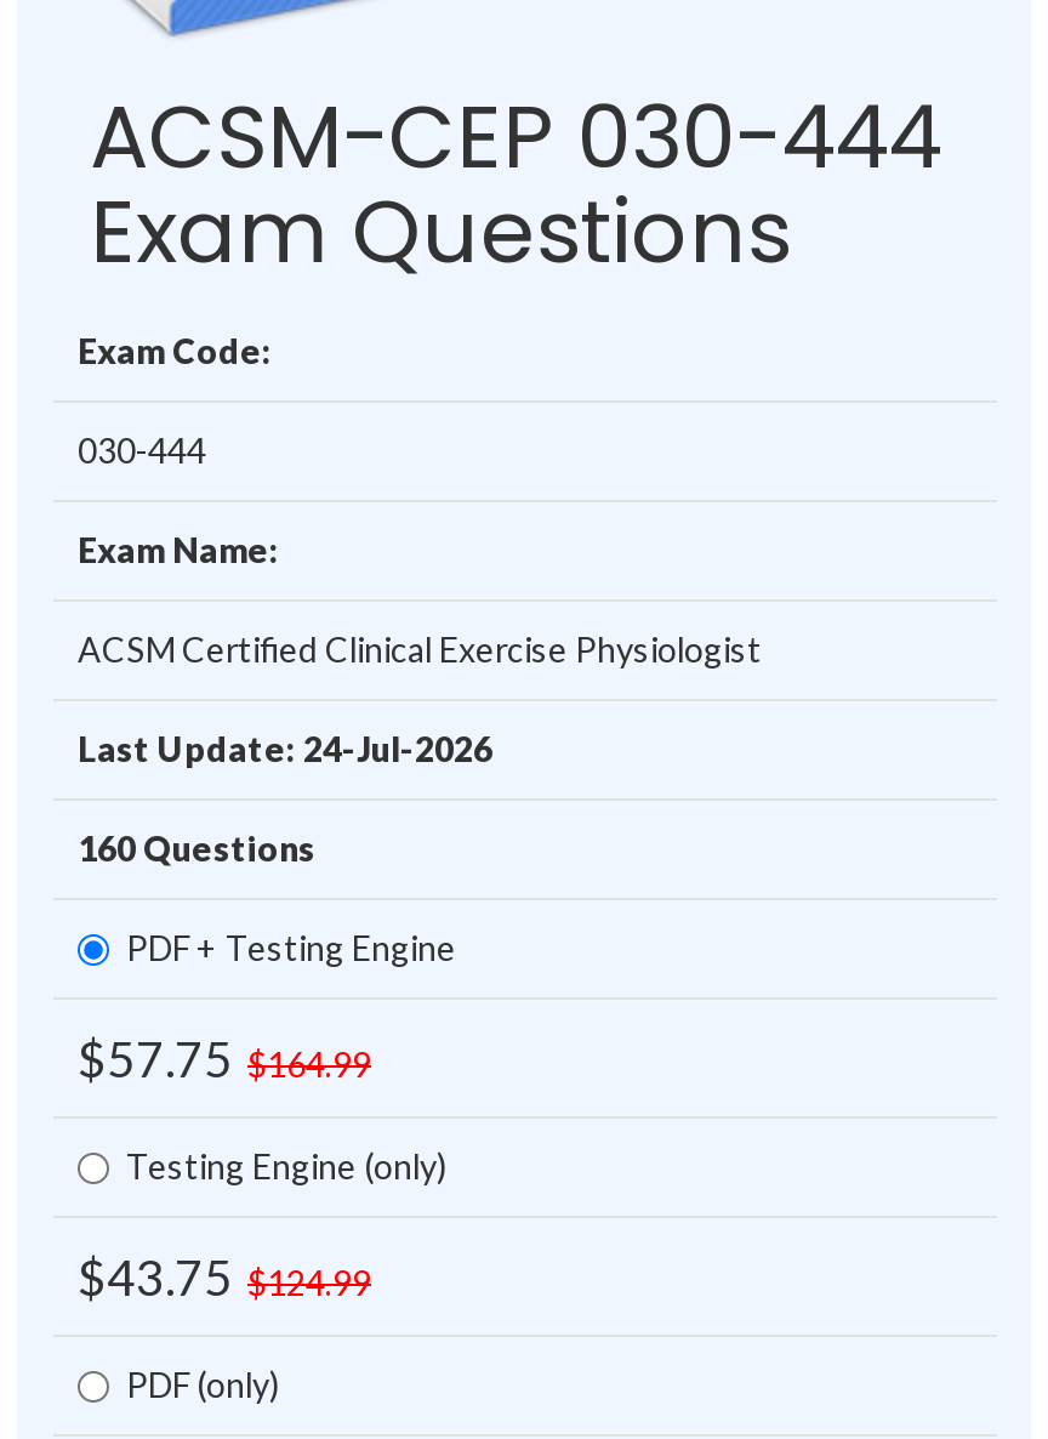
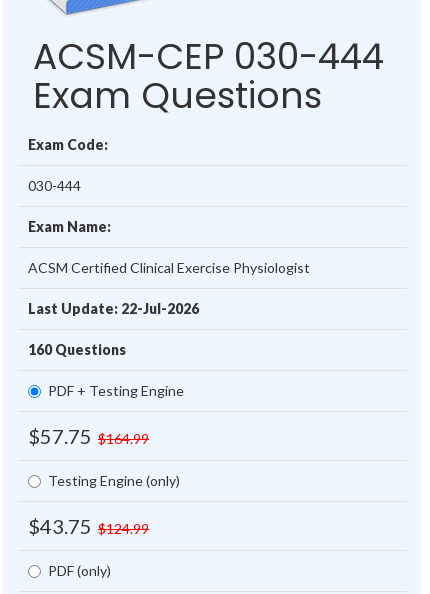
- Last Update: 24-Jul-2026
+ Last Update: 22-Jul-2026
